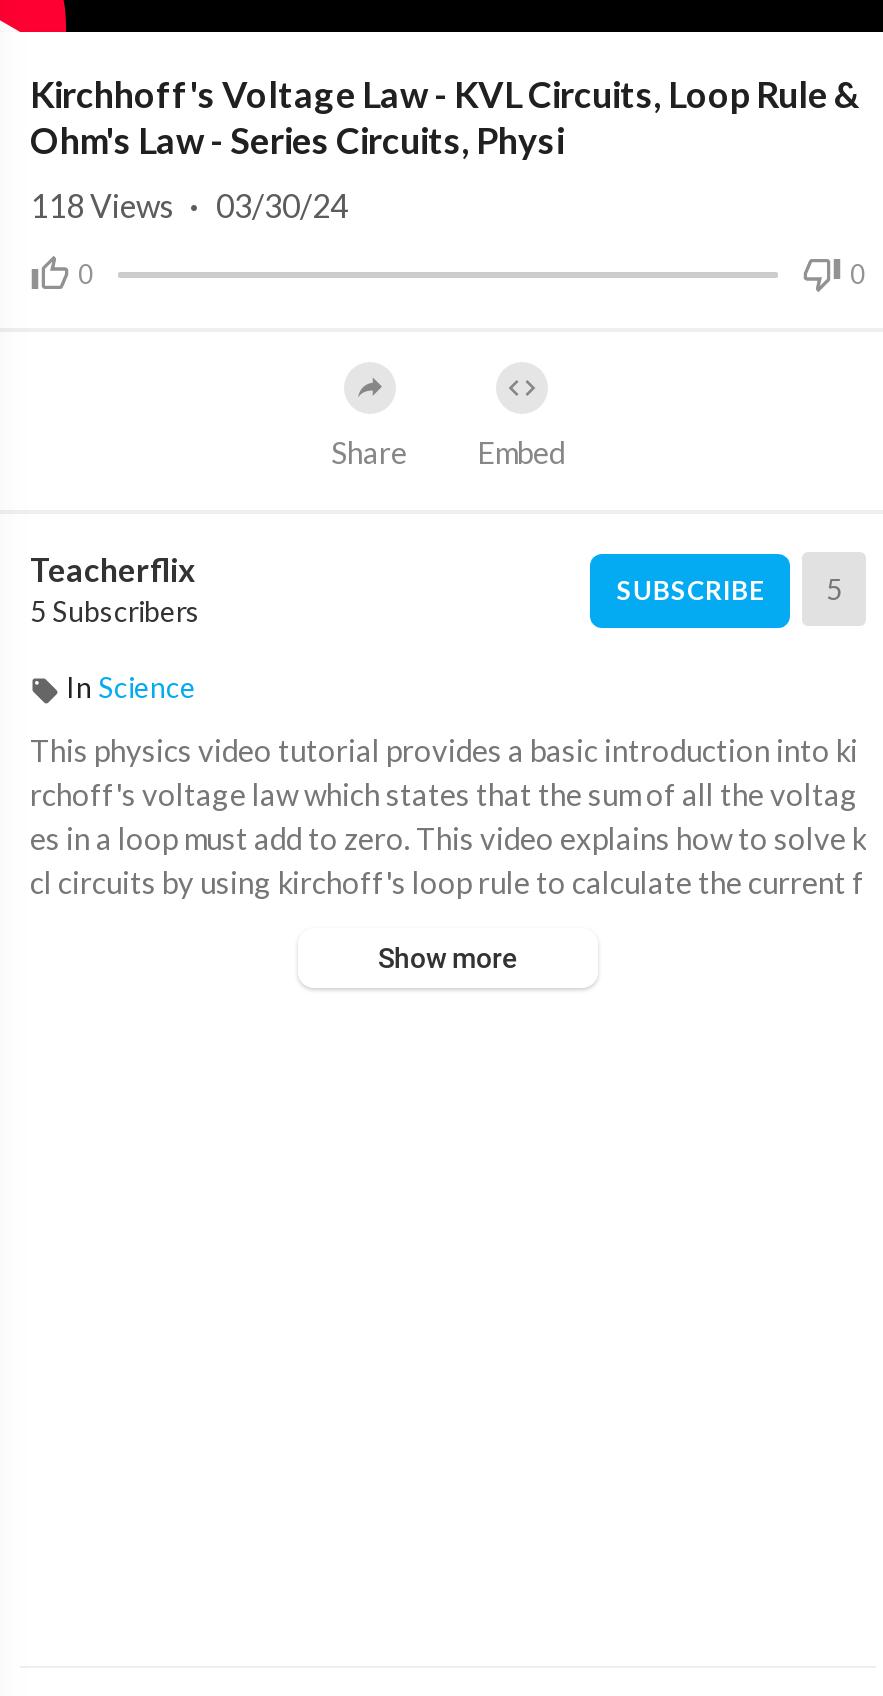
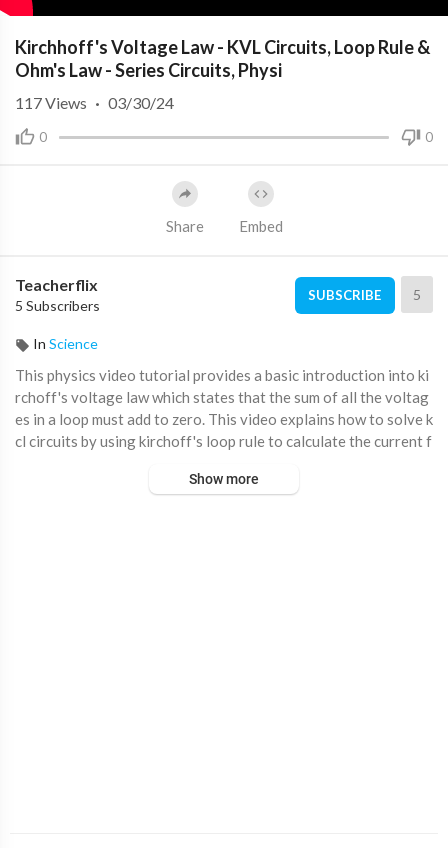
- 118 Views · 03/30/24
+ 117 Views · 03/30/24
